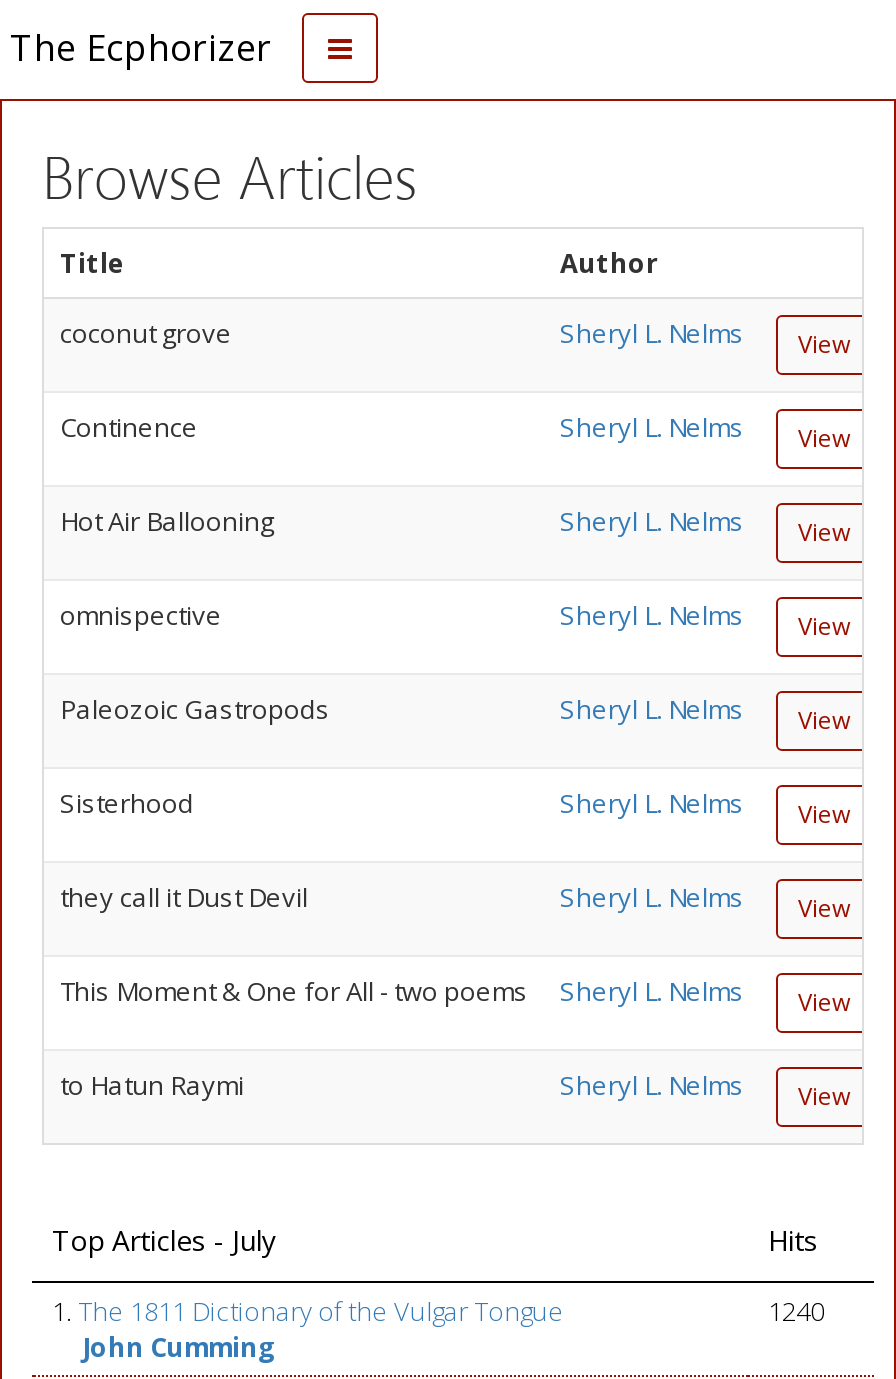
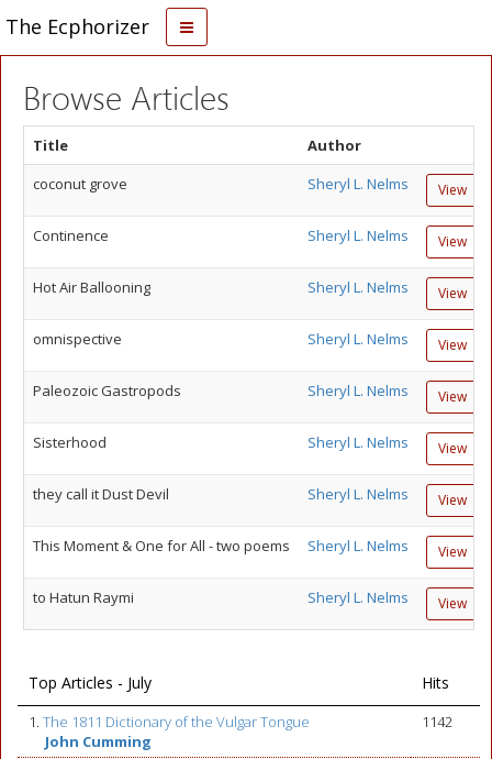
- 1240
+ 1142
